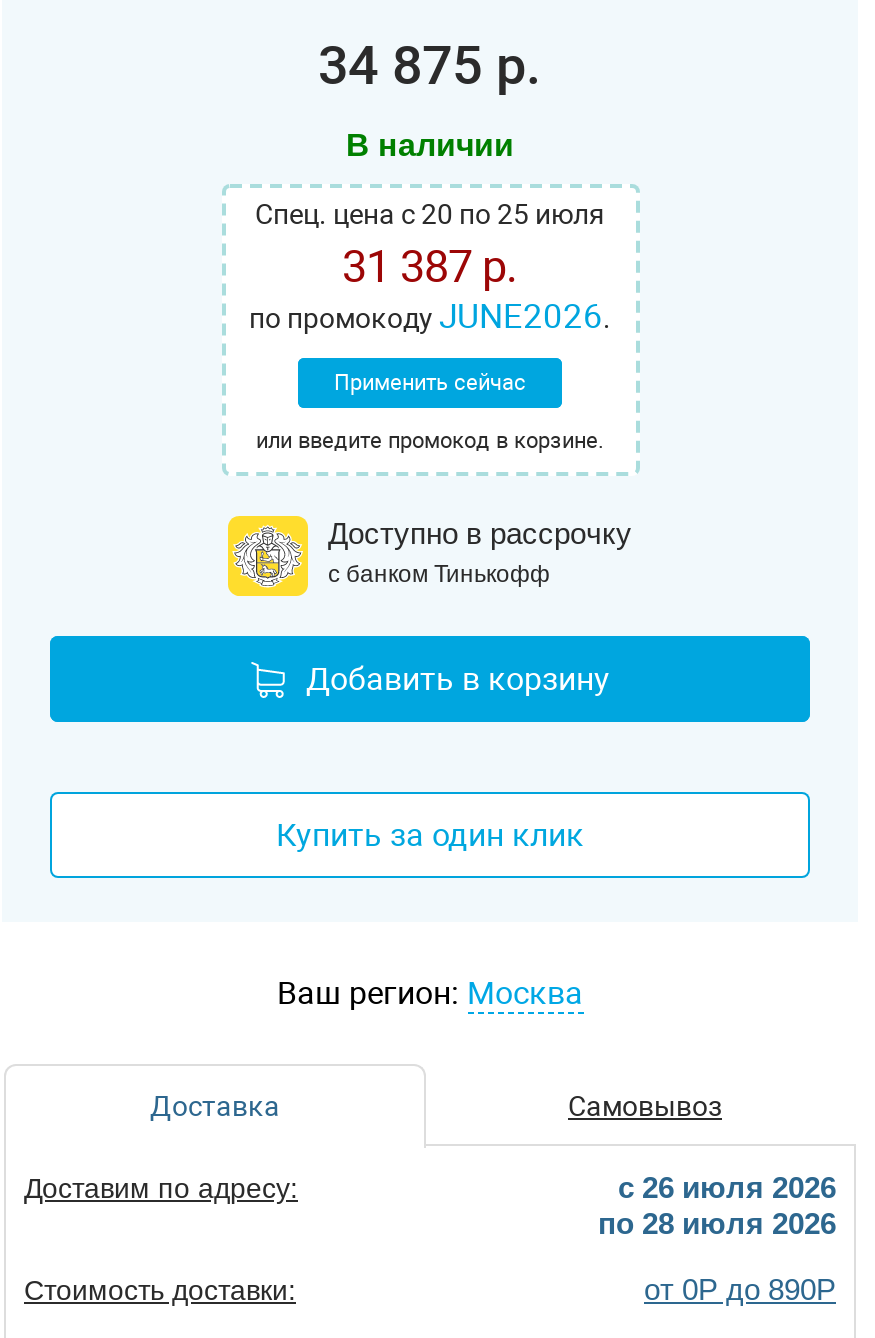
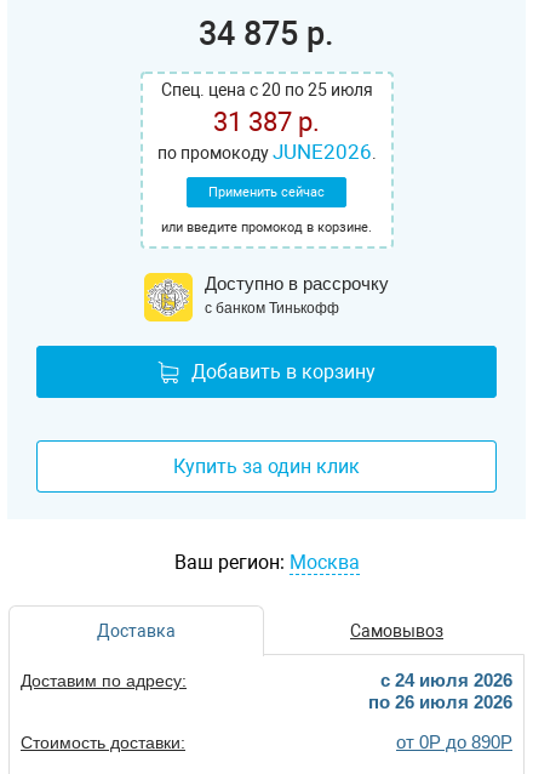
- В наличии

- c 26 июля 2026
+ c 24 июля 2026

- по 28 июля 2026
+ по 26 июля 2026
